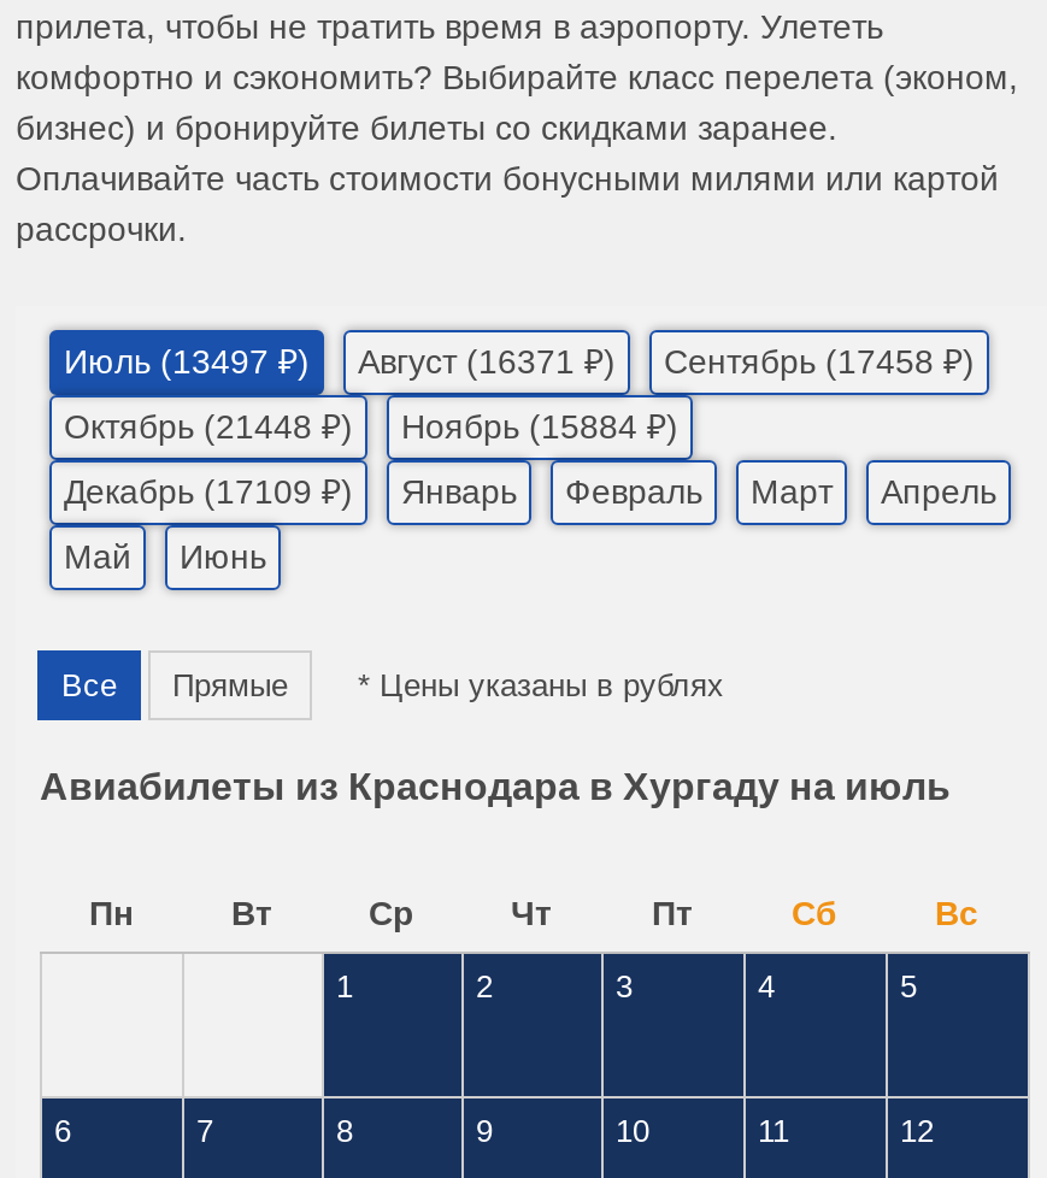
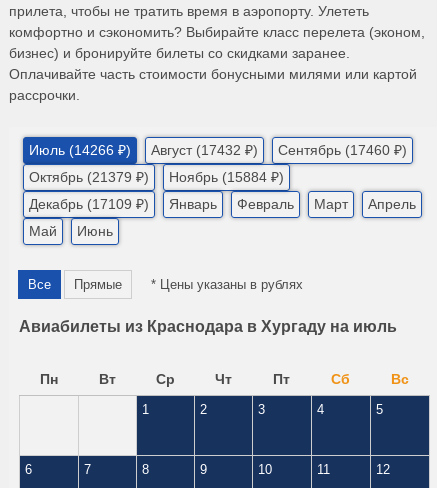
- Июль (13497 ₽)
+ Июль (14266 ₽)

- Август (16371 ₽)
+ Август (17432 ₽)

- Сентябрь (17458 ₽)
+ Сентябрь (17460 ₽)

- Октябрь (21448 ₽) Ноябрь (15884 ₽)
+ Октябрь (21379 ₽) Ноябрь (15884 ₽)
